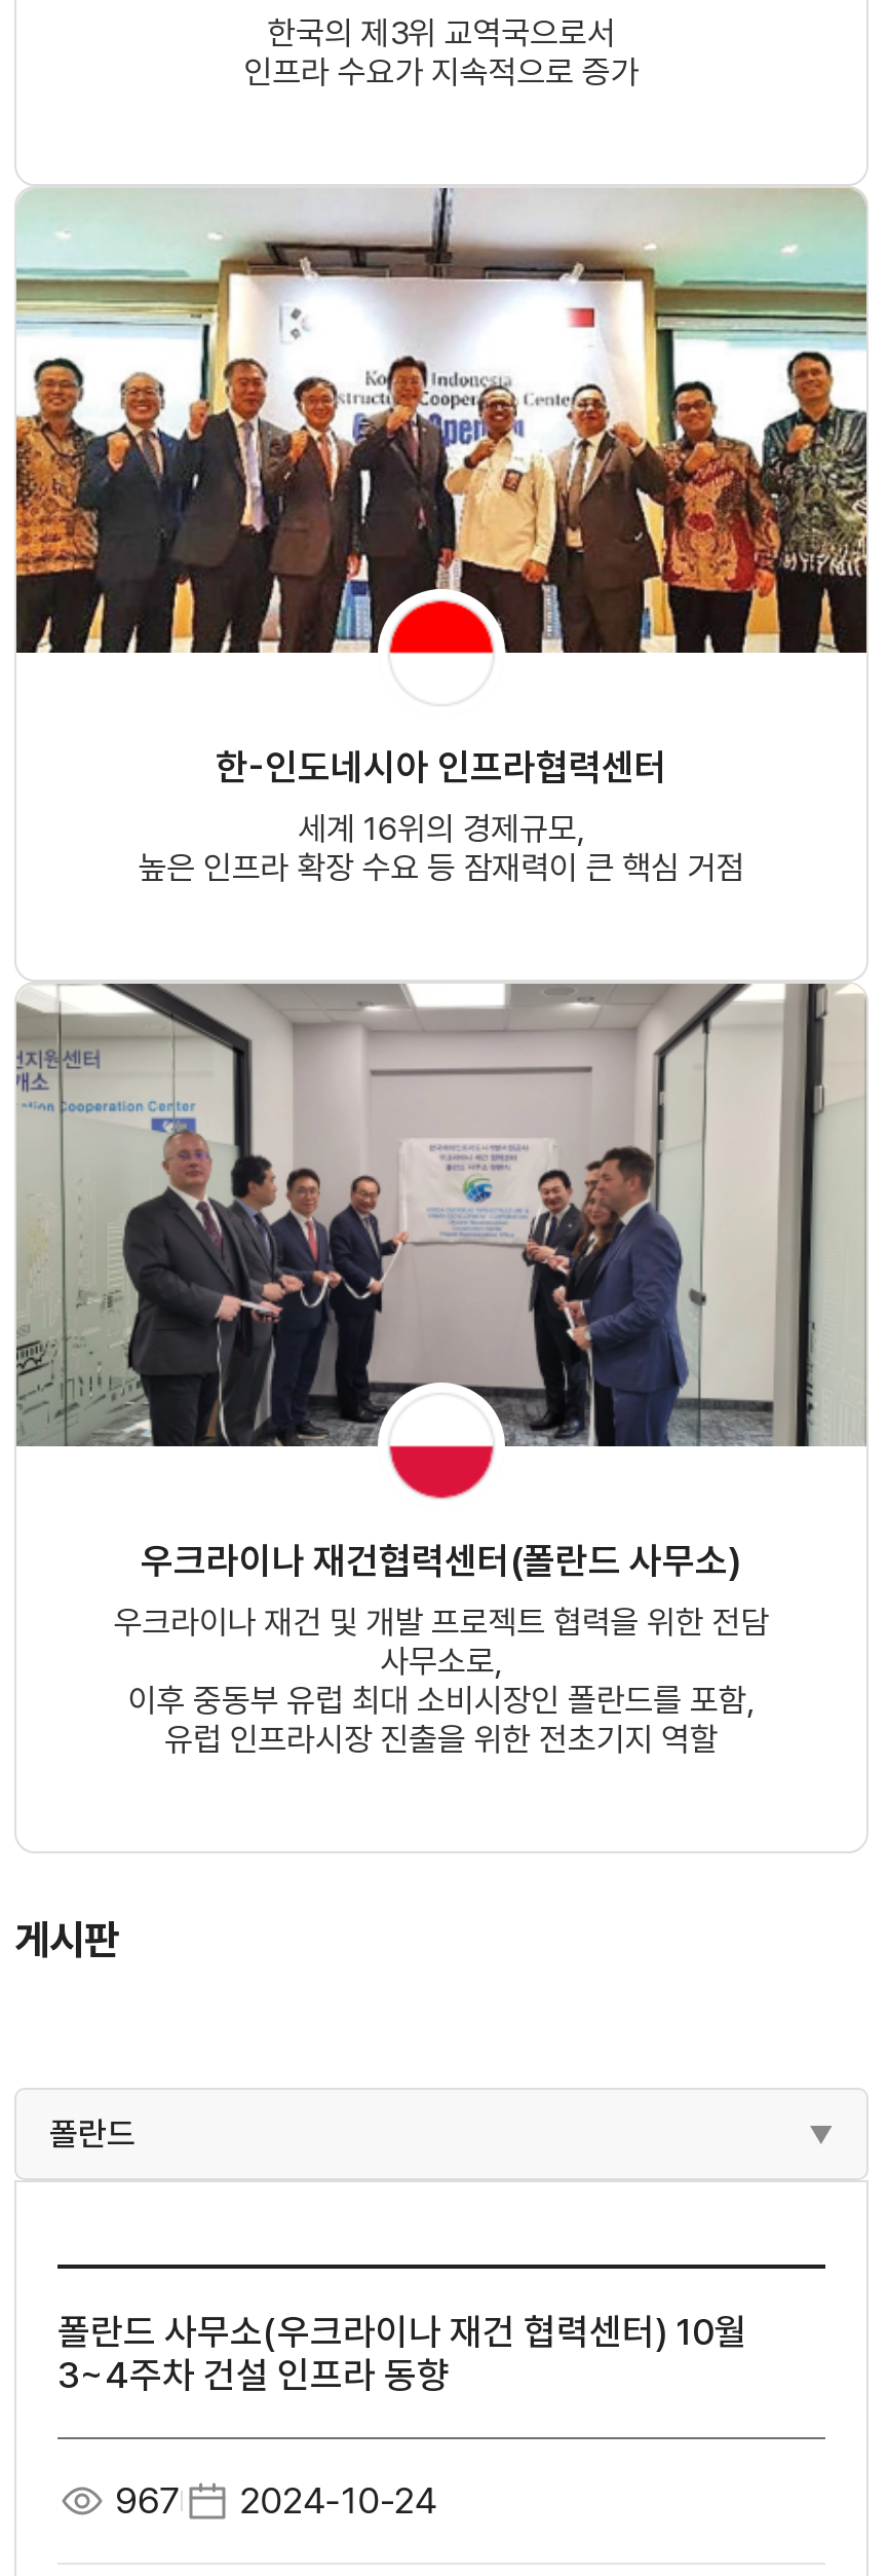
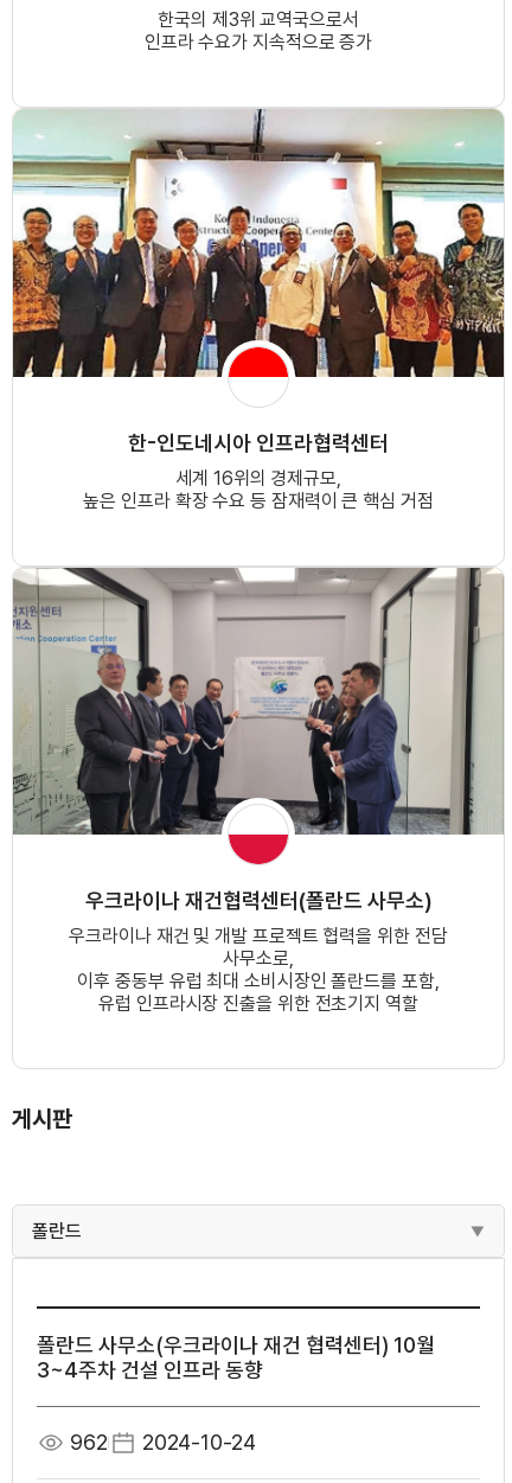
- 967 2024-10-24
+ 962 2024-10-24
